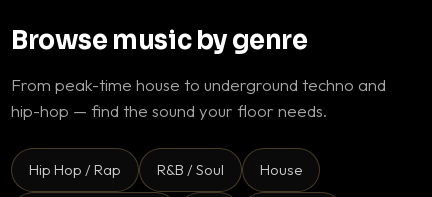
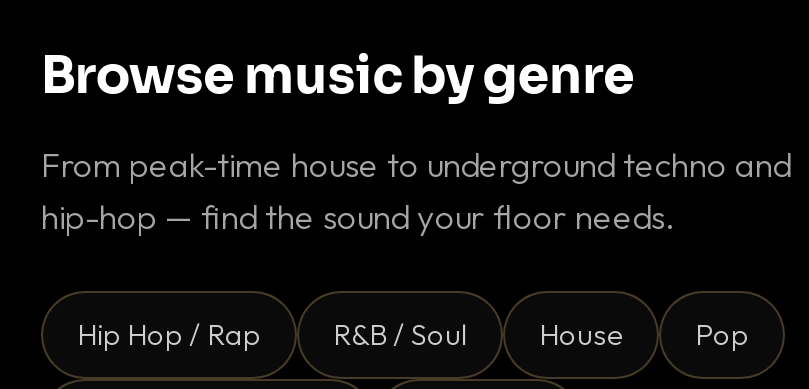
+ Pop
